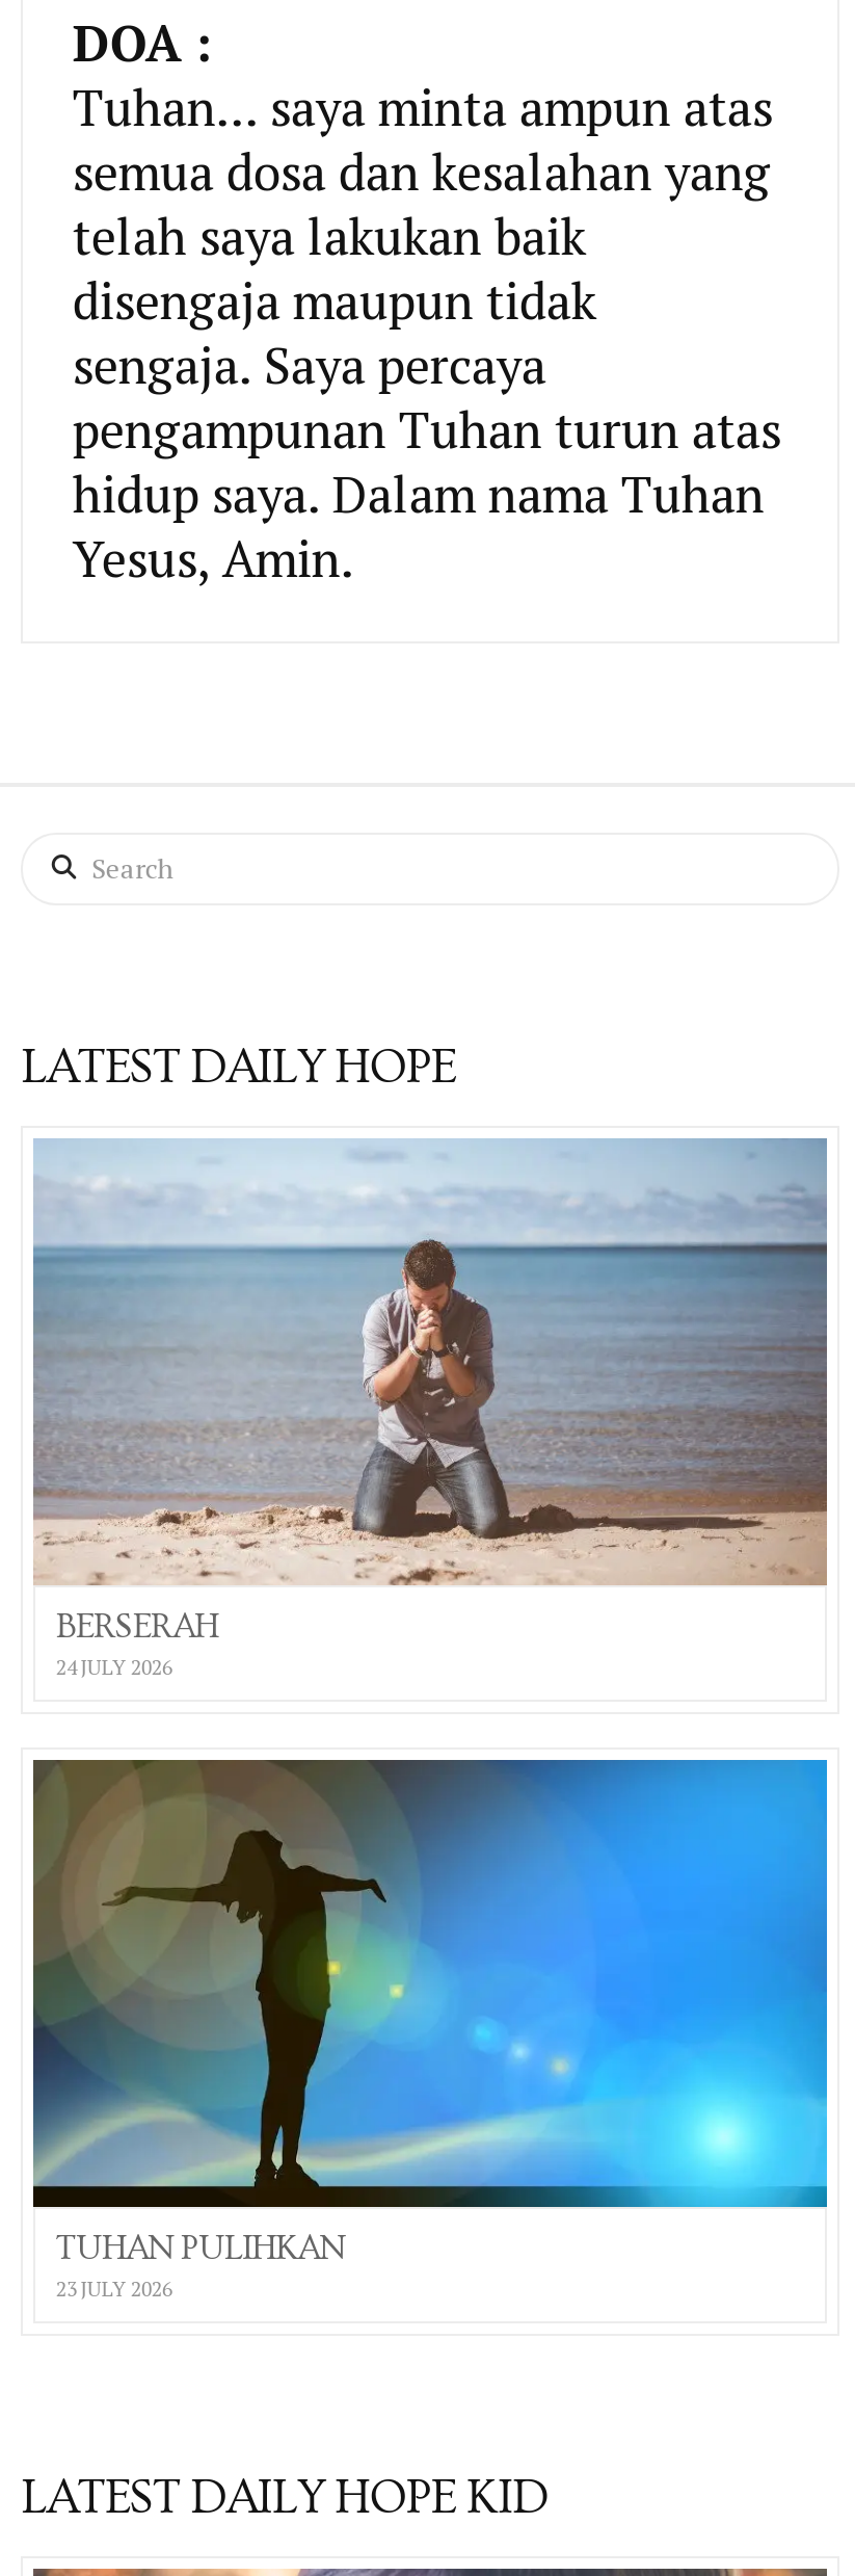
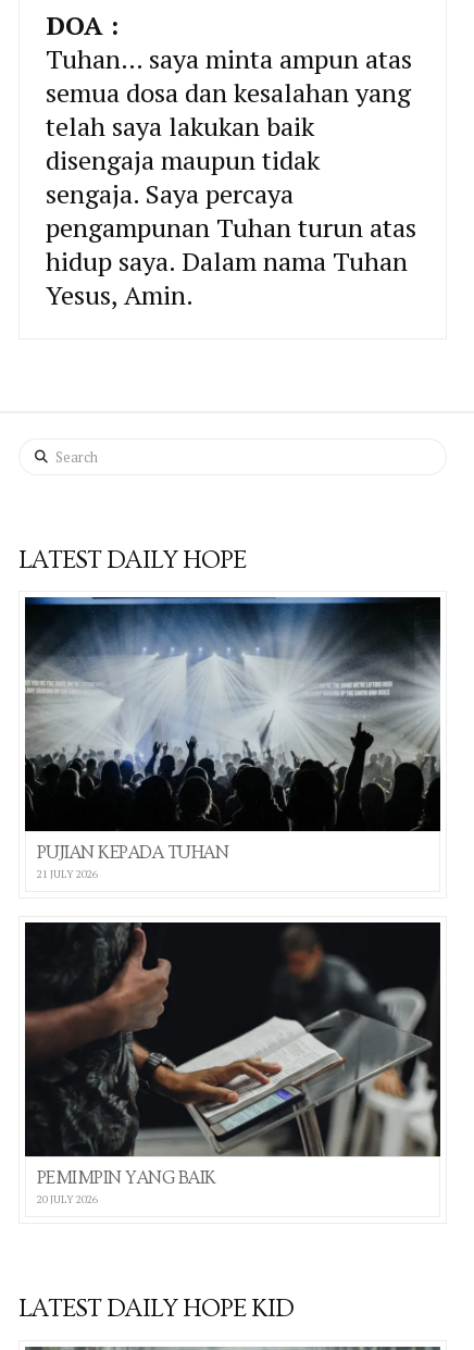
- [image]
- BERSERAH
- 24 JULY 2026
+ [image]
+ PUJIAN KEPADA TUHAN
+ 21 JULY 2026

- [image]
- TUHAN PULIHKAN
- 23 JULY 2026
+ [image]
+ PEMIMPIN YANG BAIK
+ 20 JULY 2026
